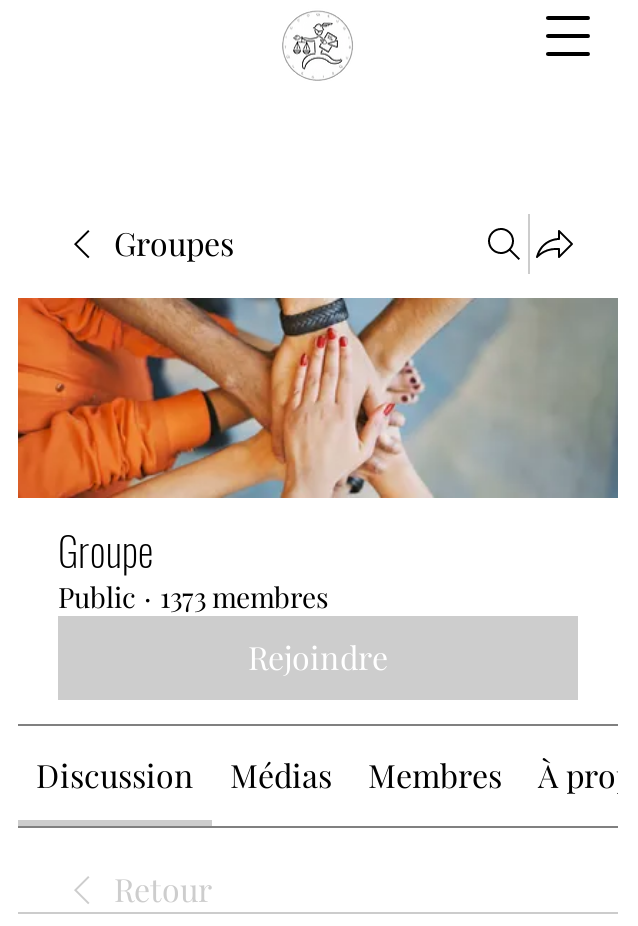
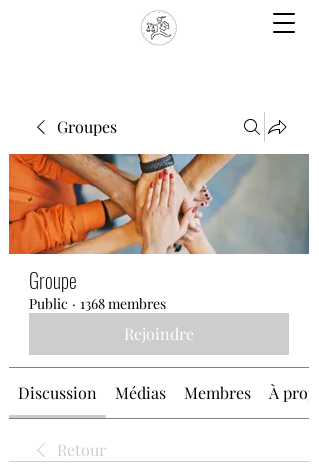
- Public · 1373 membres
+ Public · 1368 membres
